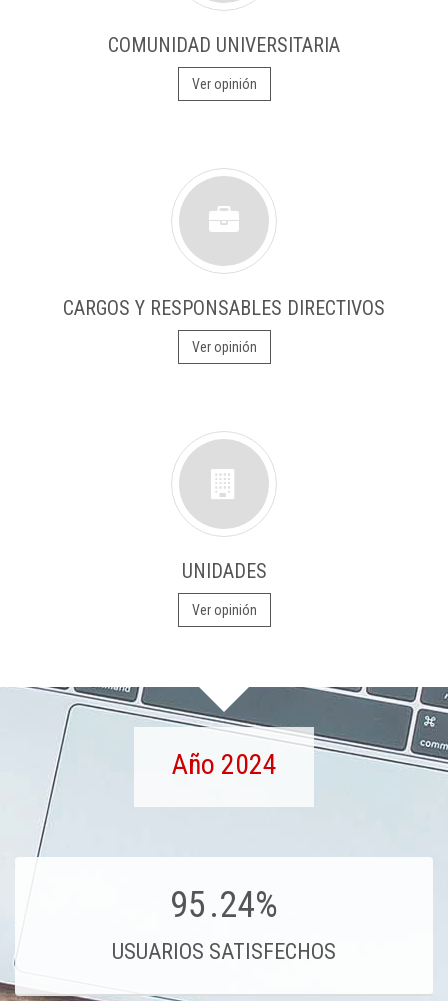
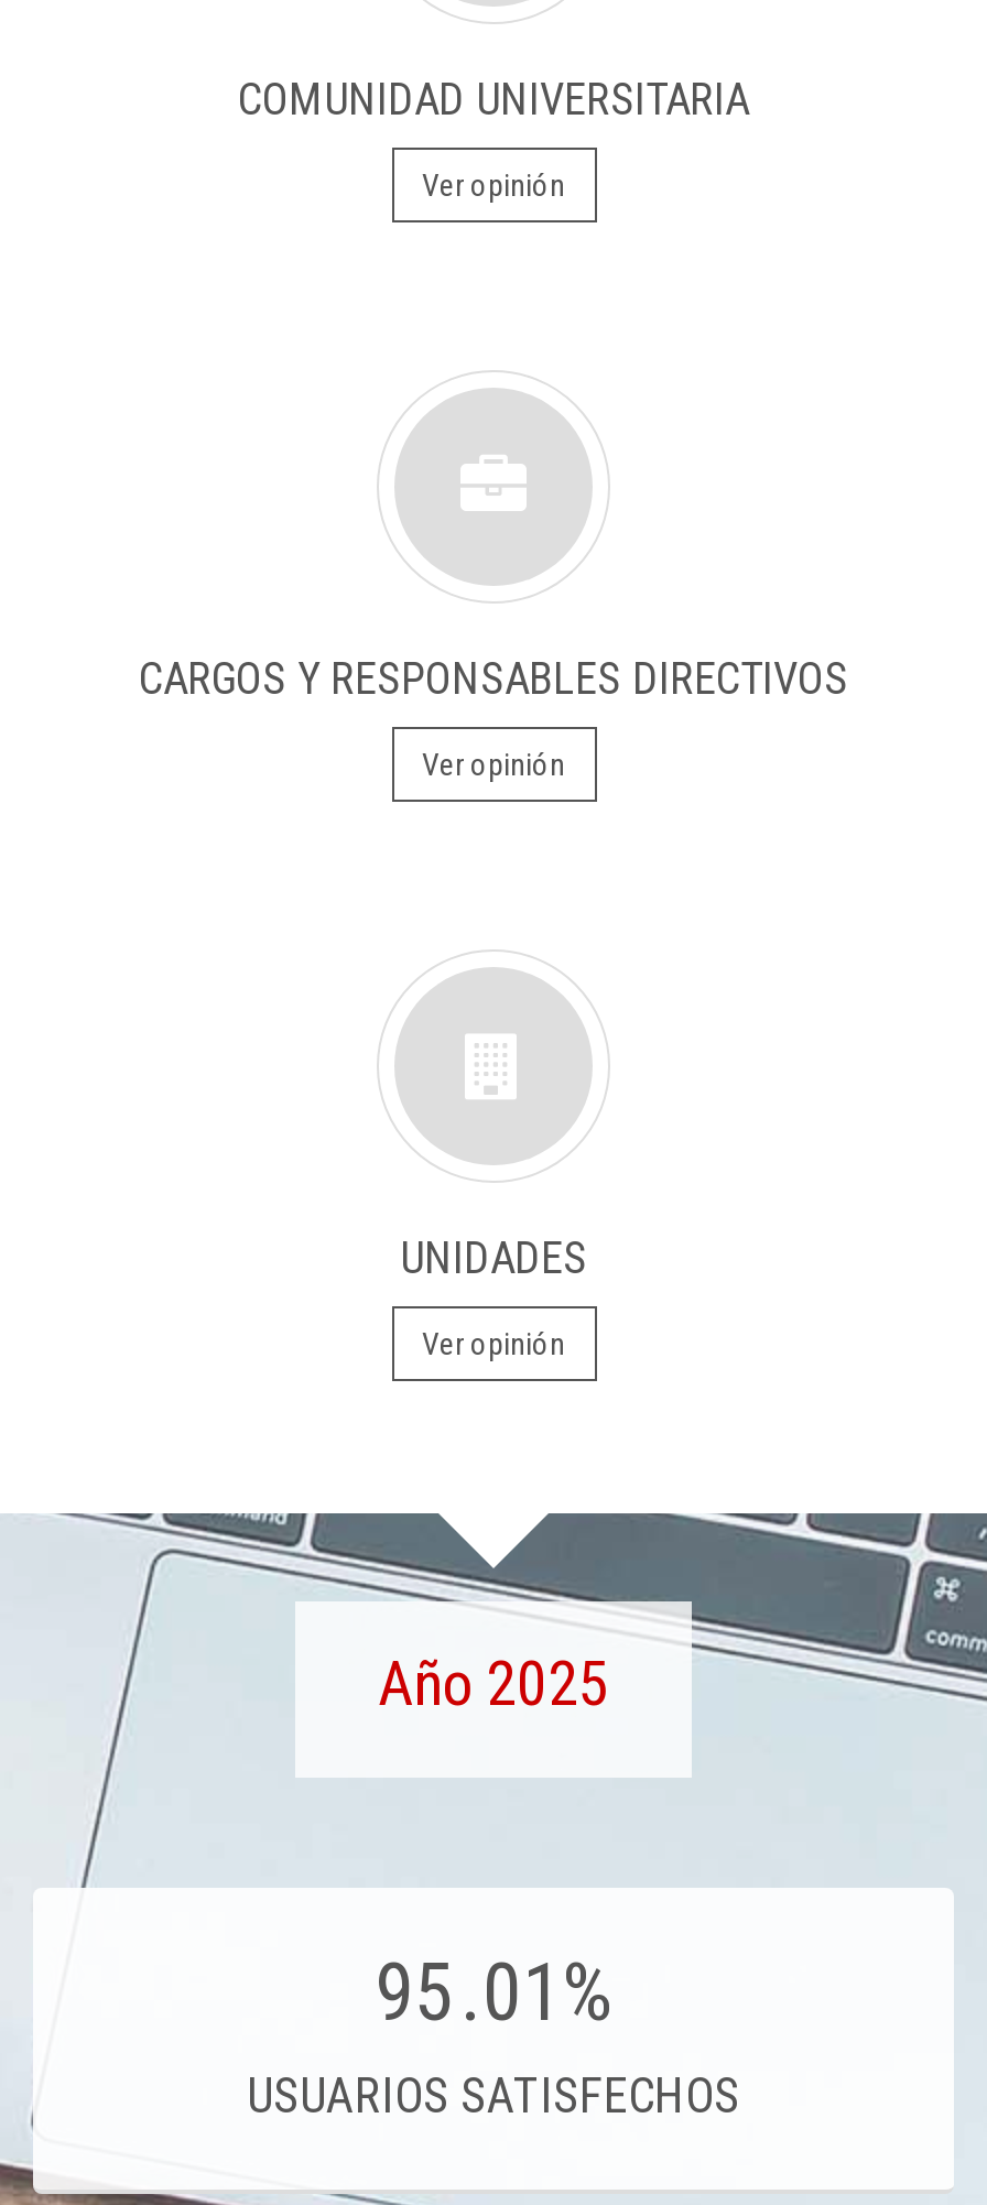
- Año 2024
+ Año 2025

- 95 .24%
+ 95 .01%
